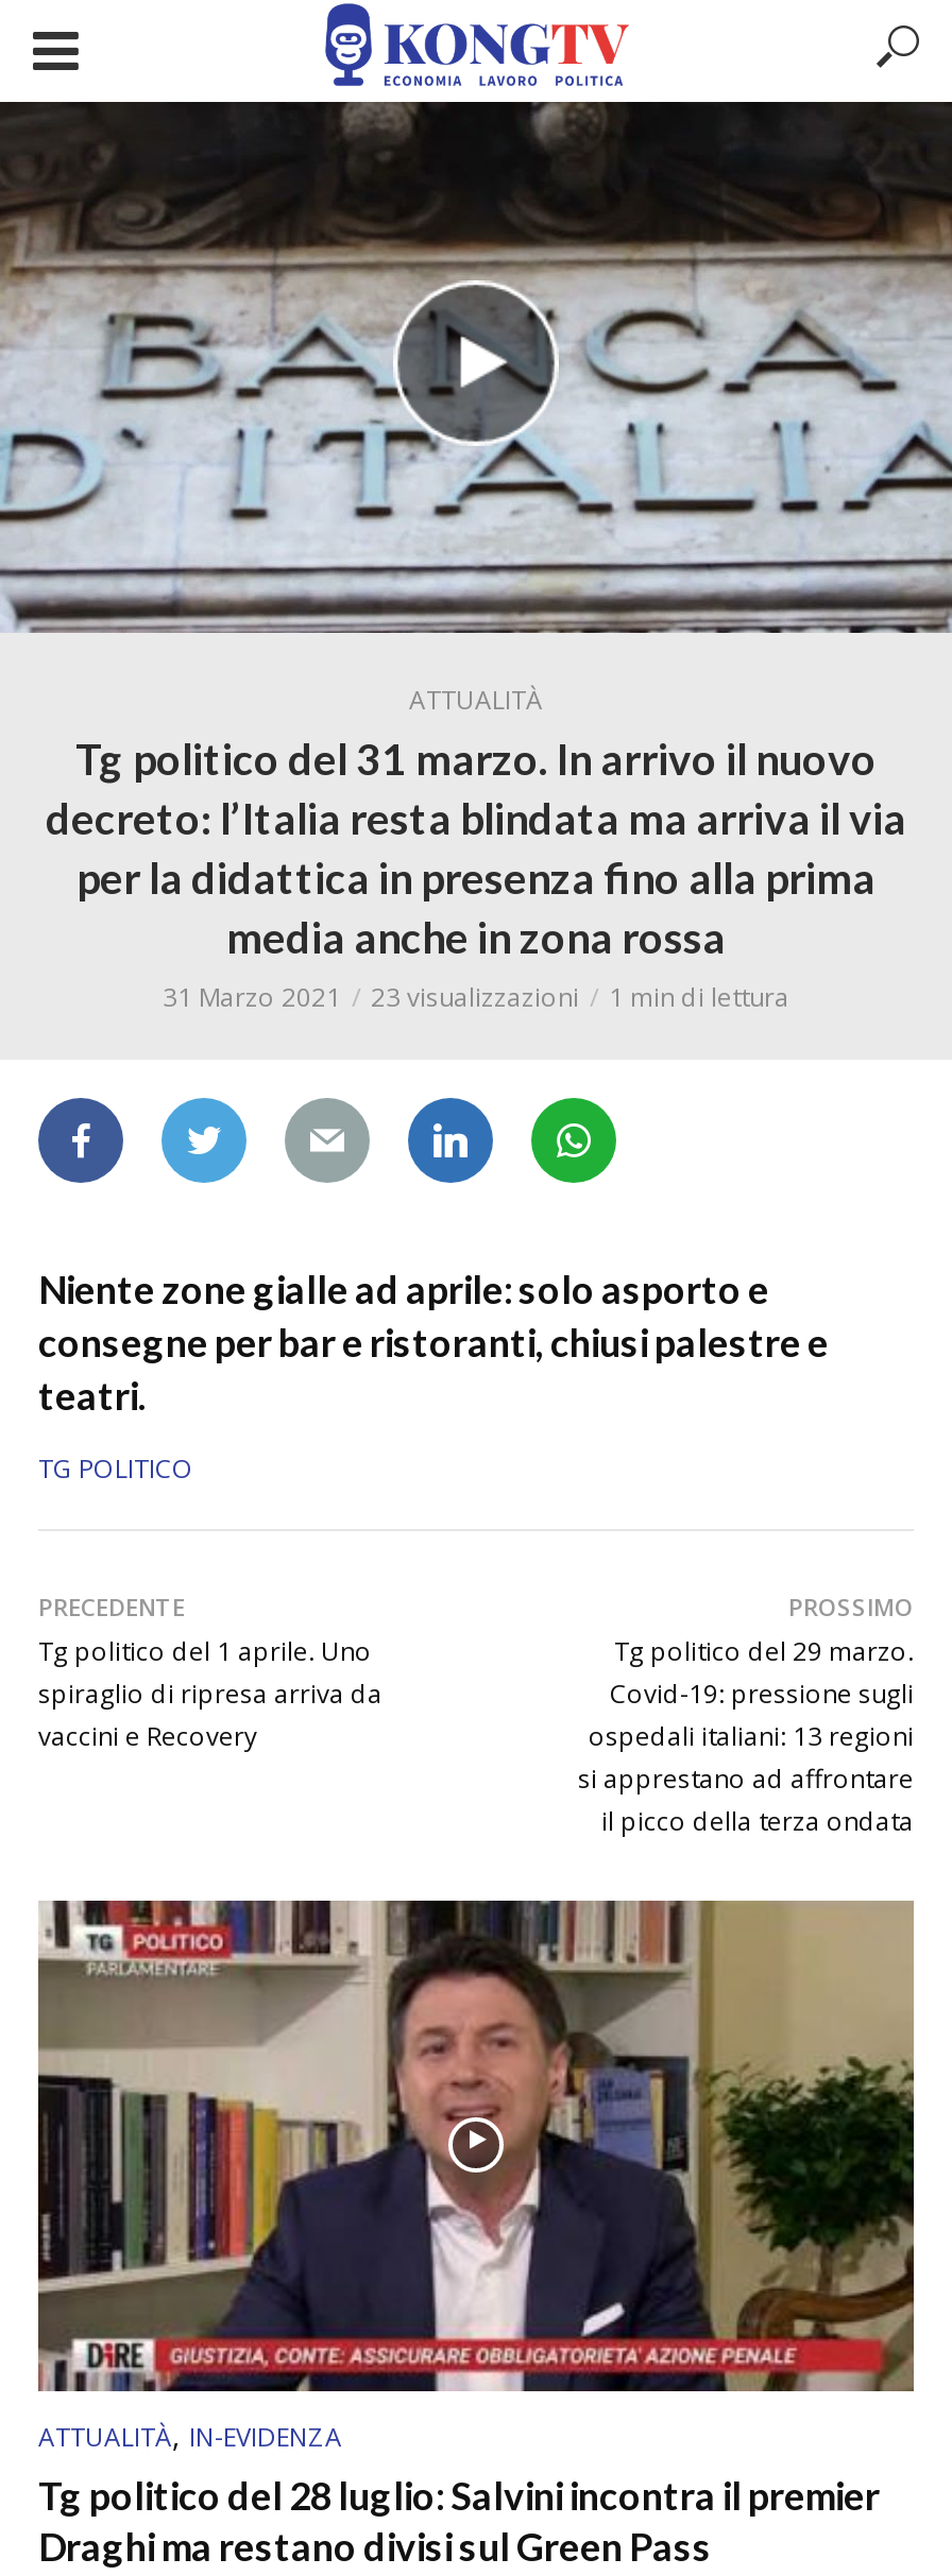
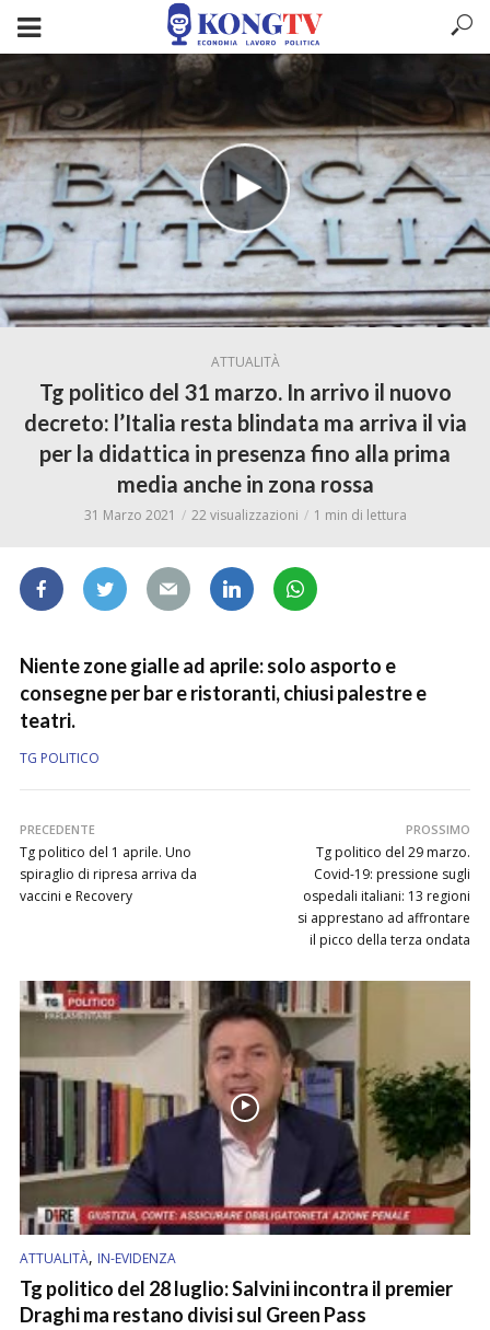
- 23 visualizzazioni
+ 22 visualizzazioni
